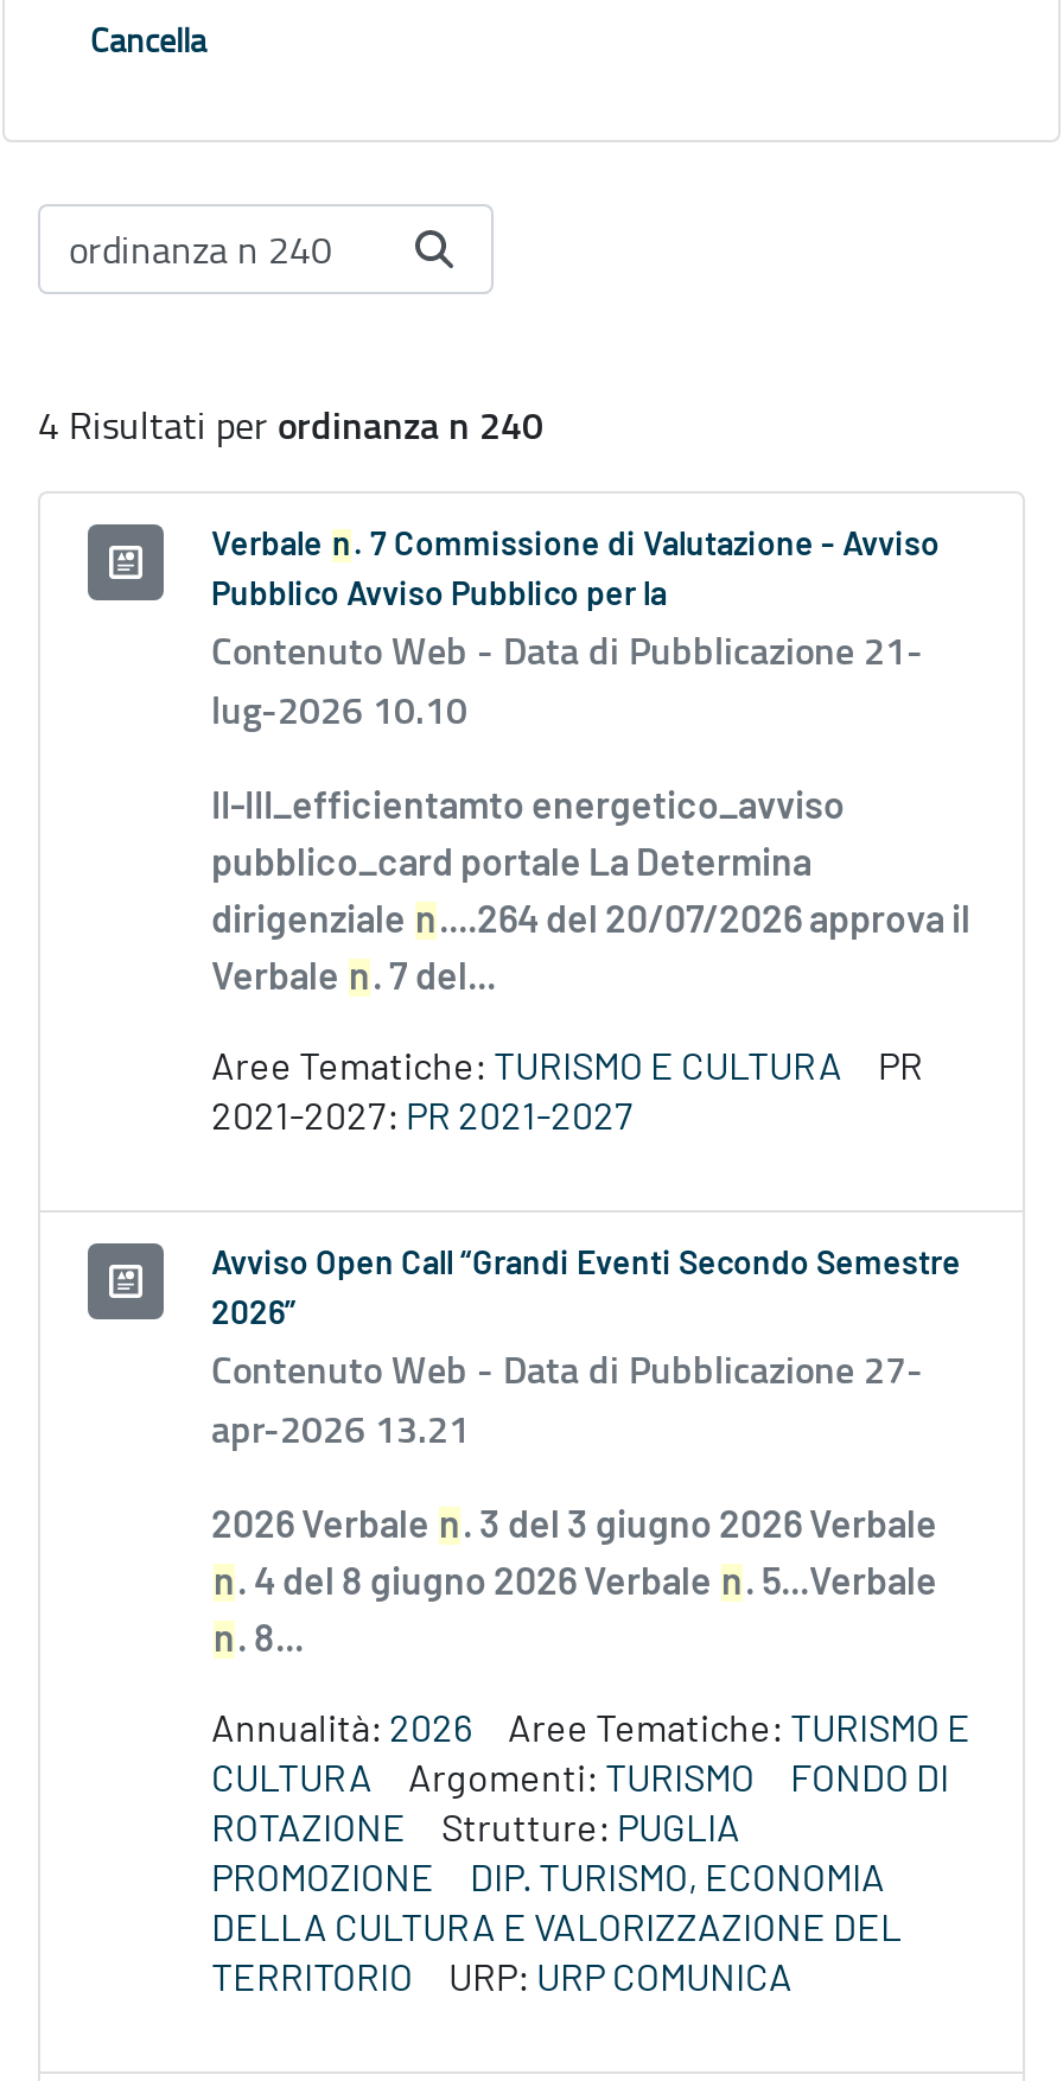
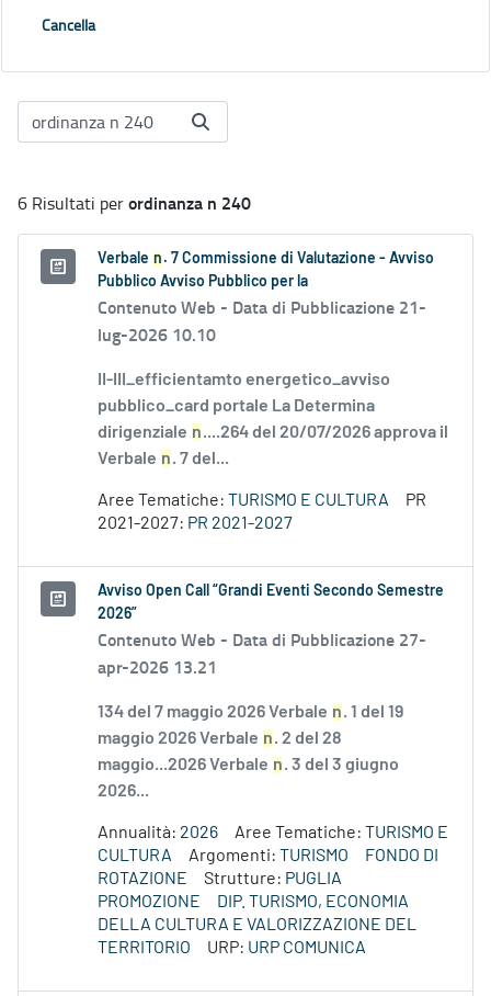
- 4 Risultati per ordinanza n 240
+ 6 Risultati per ordinanza n 240

- 2026 Verbale n. 3 del 3 giugno 2026 Verbale
- n. 4 del 8 giugno 2026 Verbale n. 5...Verbale
- n. 8...
+ 134 del 7 maggio 2026 Verbale n. 1 del 19
+ maggio 2026 Verbale n. 2 del 28
+ maggio...2026 Verbale n. 3 del 3 giugno
+ 2026...
